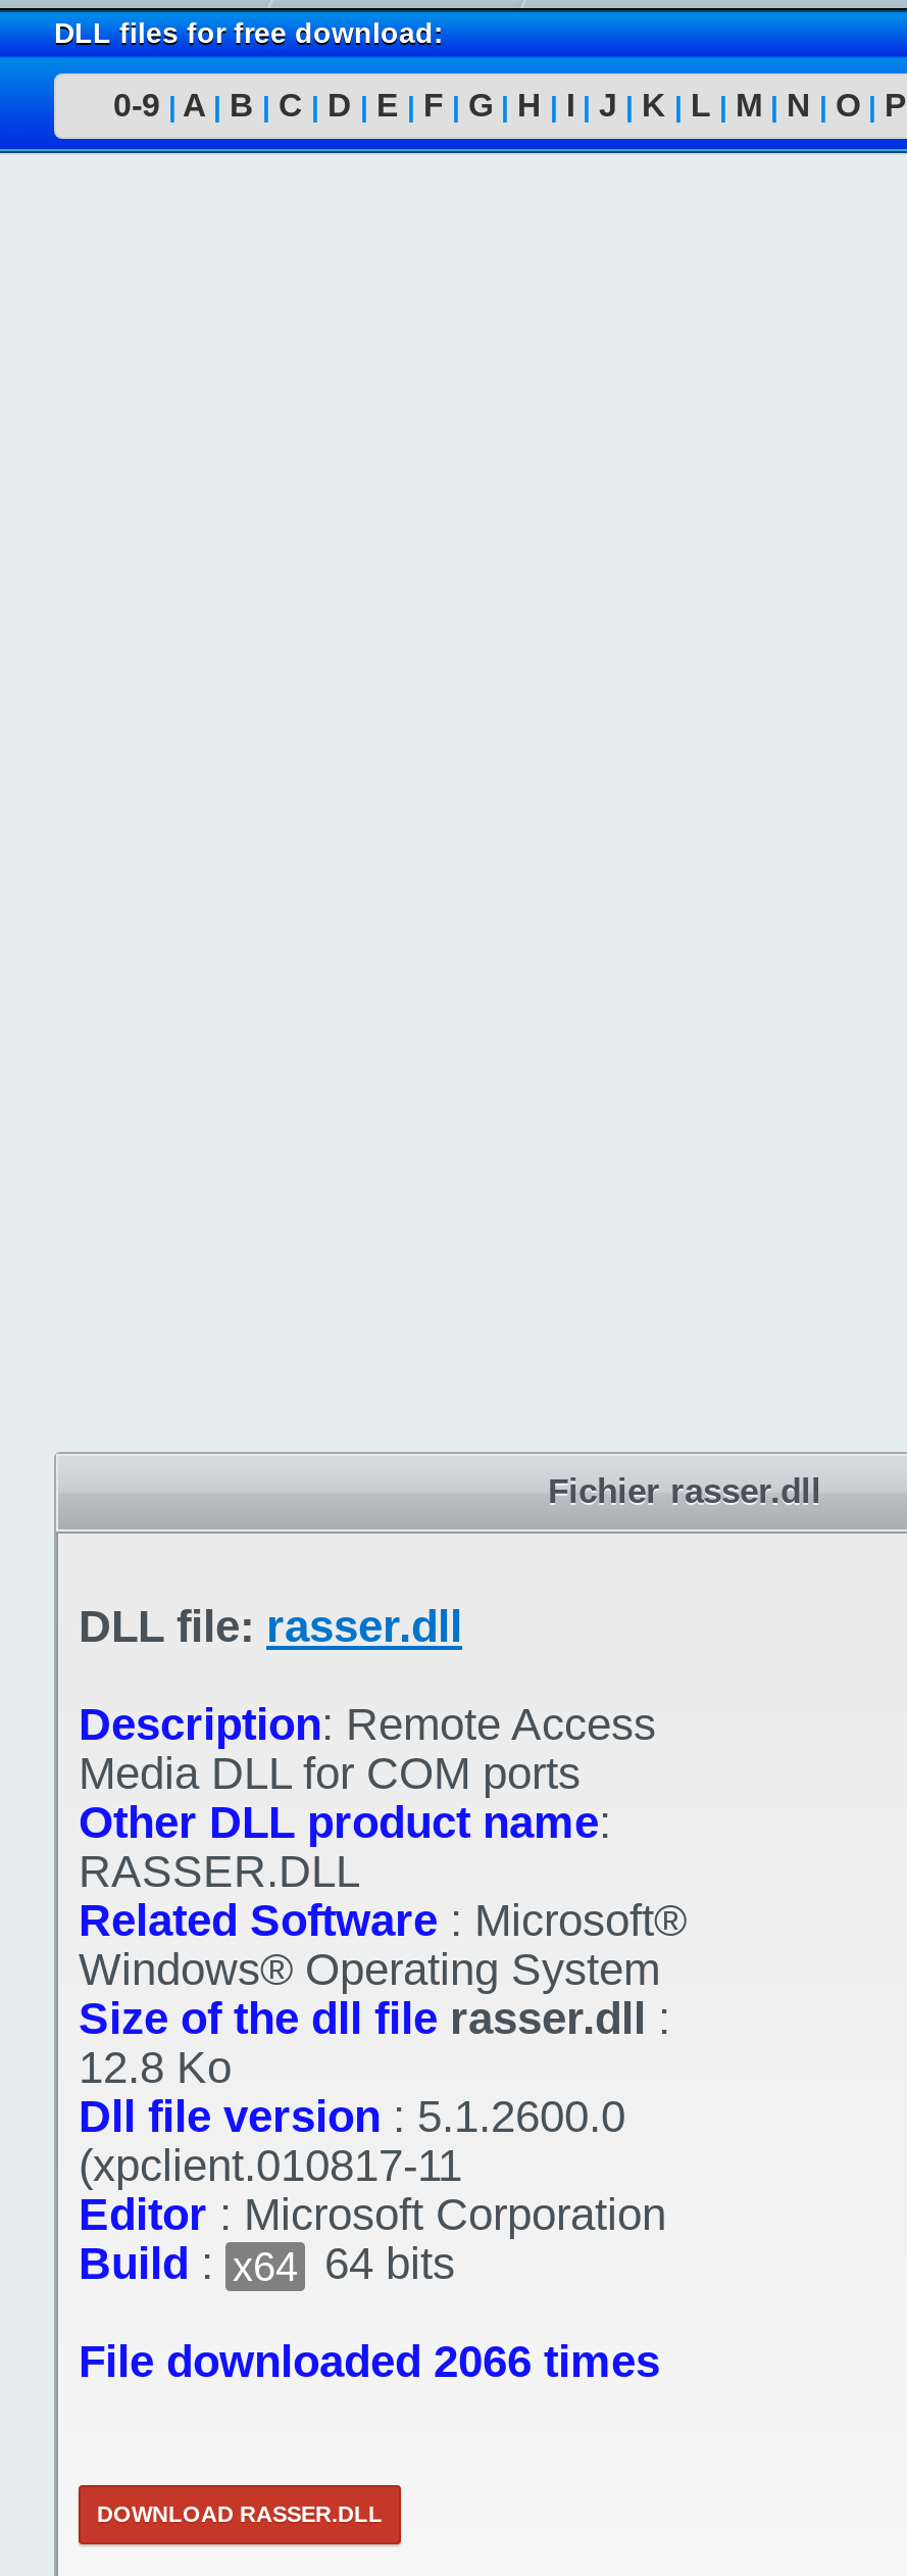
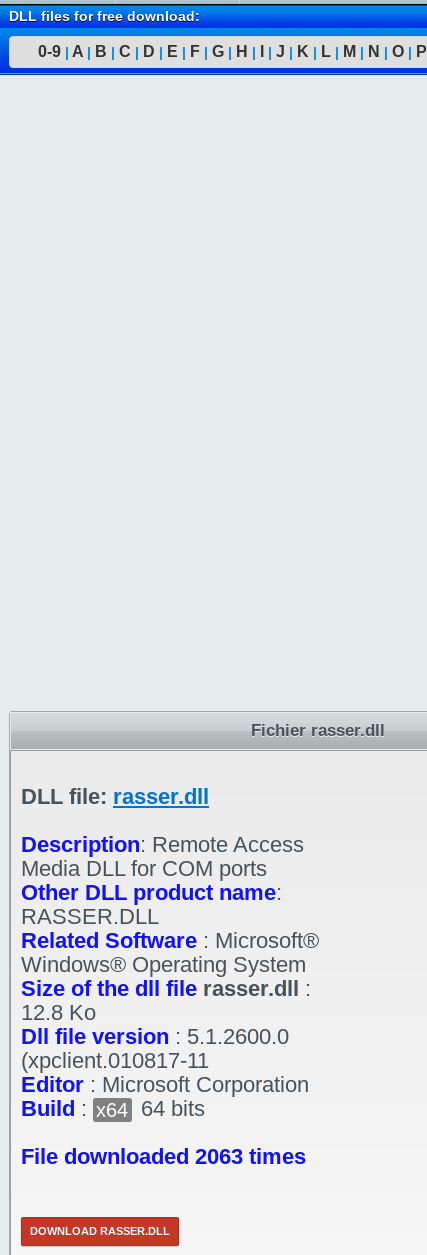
- File downloaded 2066 times
+ File downloaded 2063 times
